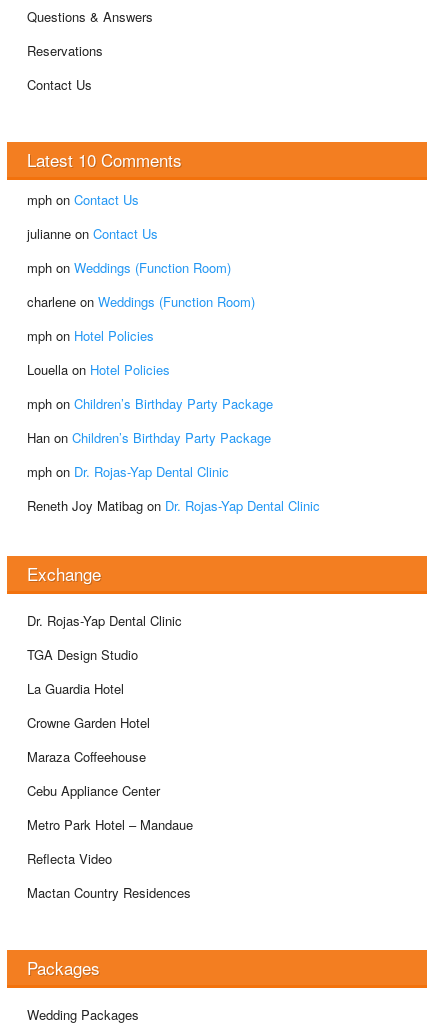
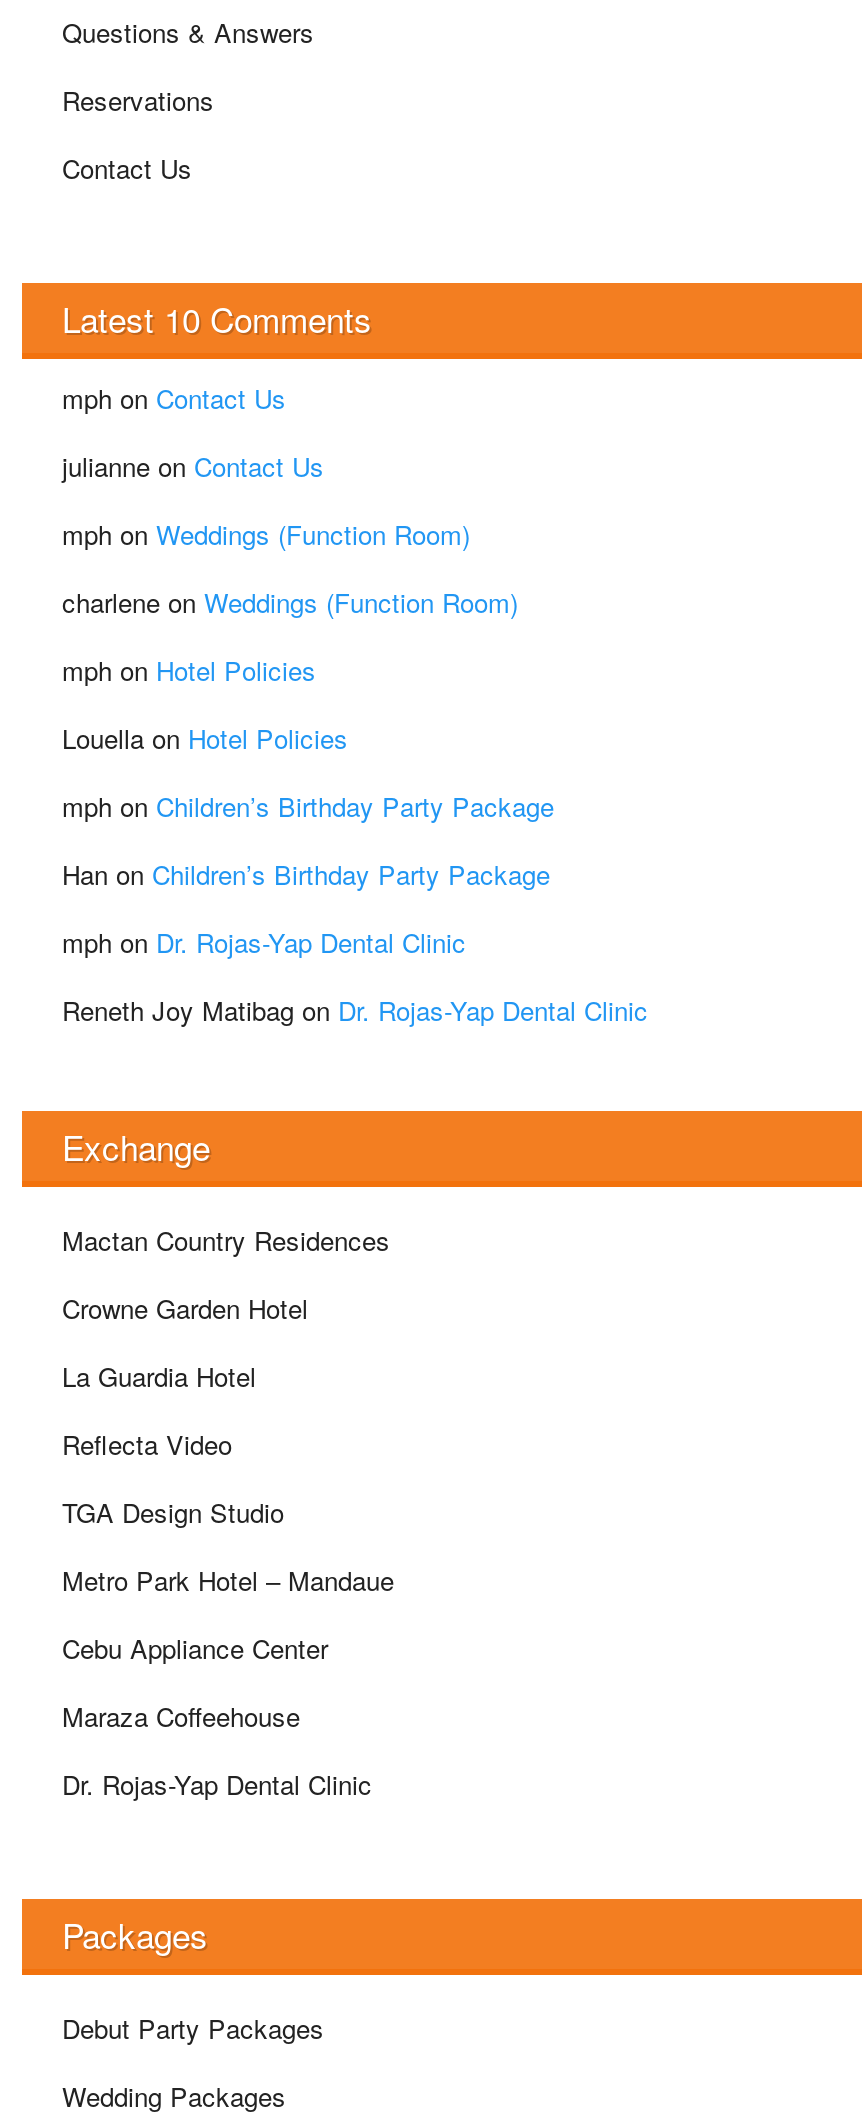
moved down: Dr. Rojas-Yap Dental Clinic

moved up: TGA Design Studio | La Guardia Hotel | Crowne Garden Hotel | Maraza Coffeehouse | Cebu Appliance Center | Metro Park Hotel – Mandaue | Reflecta Video | Mactan Country Residences

+ Debut Party Packages
